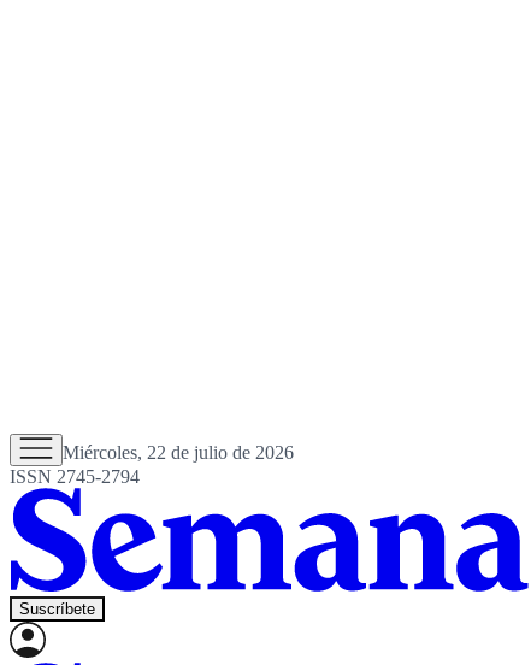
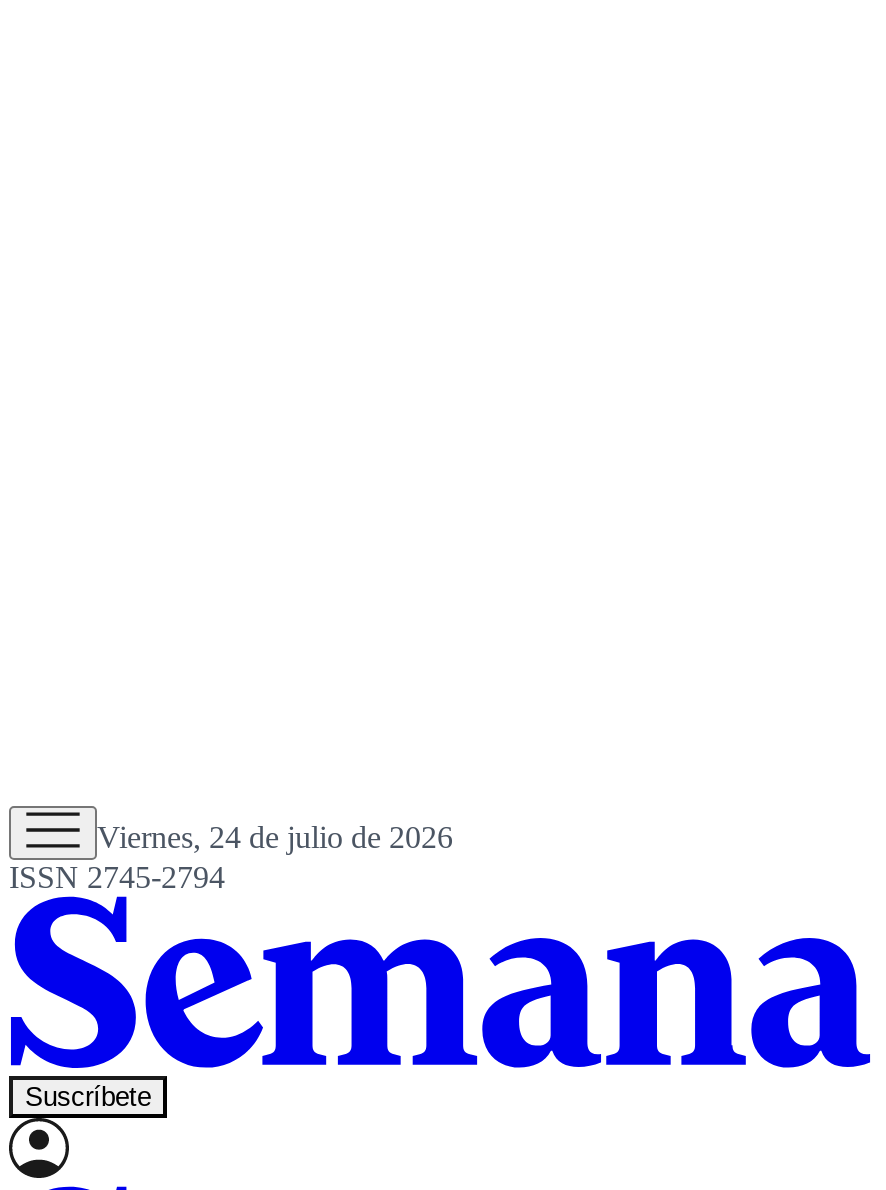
- Miércoles, 22 de julio de 2026
+ Viernes, 24 de julio de 2026
